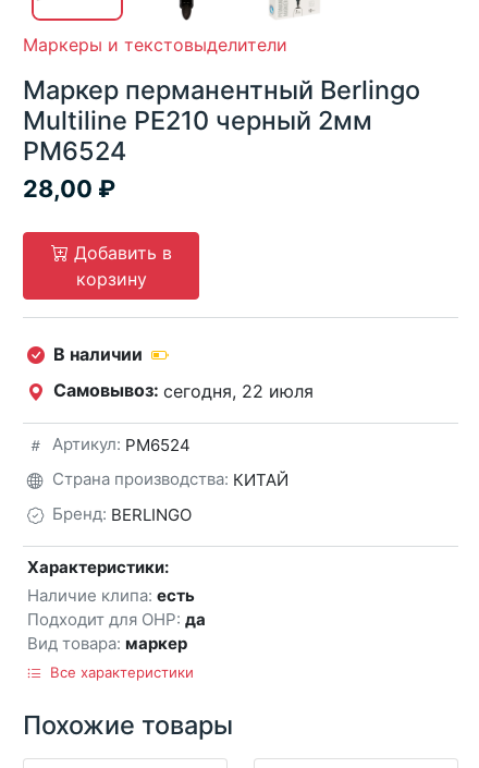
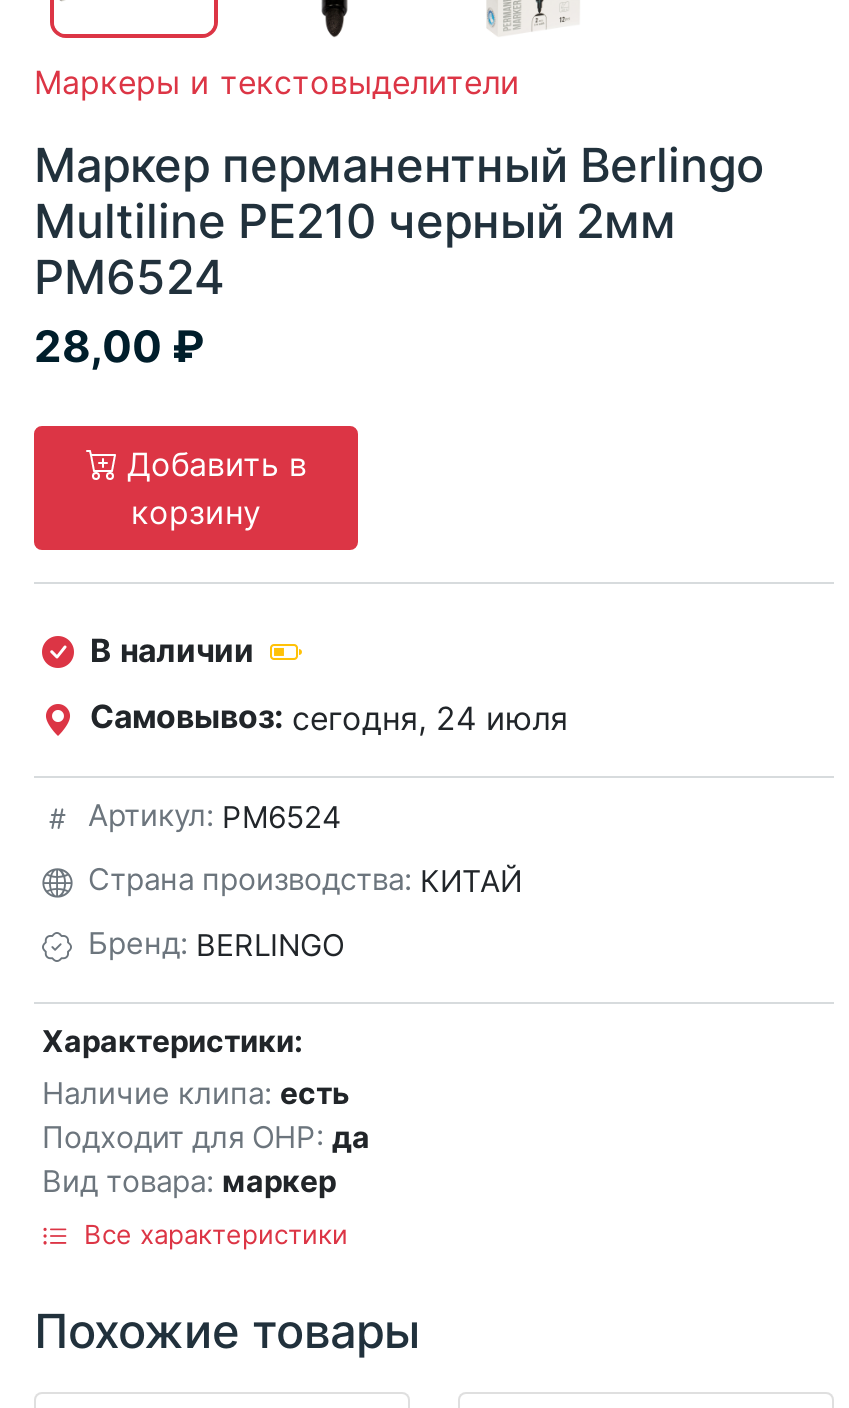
- Самовывоз: сегодня, 22 июля
+ Самовывоз: сегодня, 24 июля
